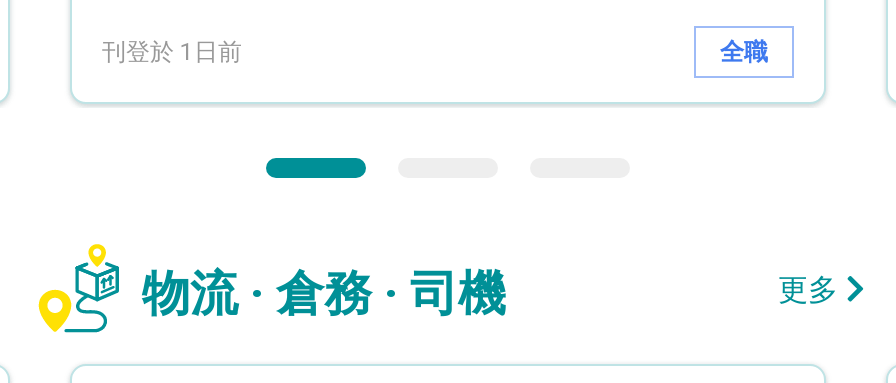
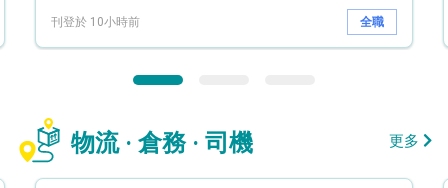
- 刊登於 1日前
+ 刊登於 10小時前
